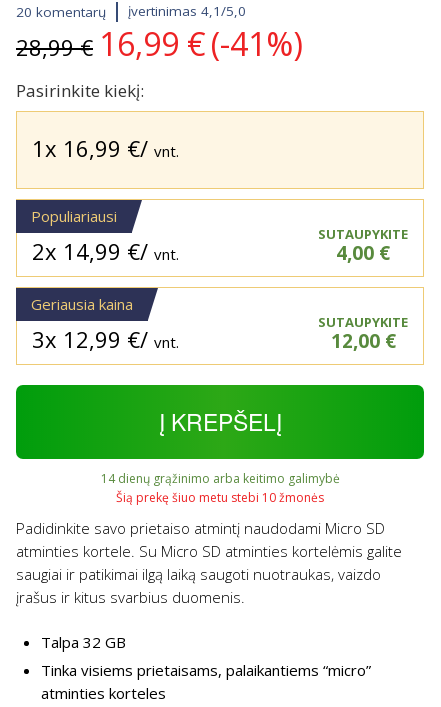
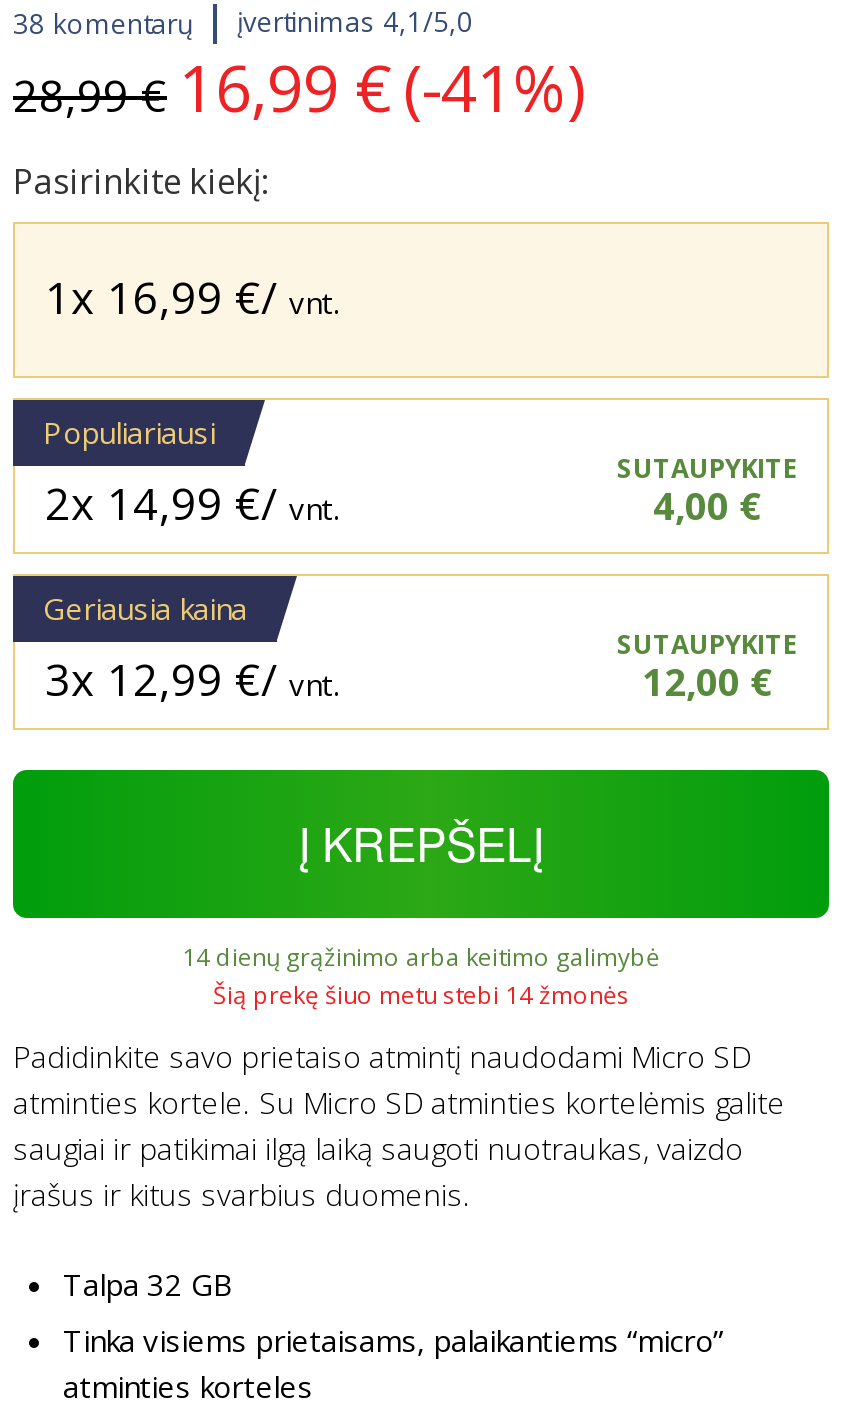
- 20 komentarų įvertinimas 4,1/5,0
+ 38 komentarų įvertinimas 4,1/5,0

- Šią prekę šiuo metu stebi 10 žmonės
+ Šią prekę šiuo metu stebi 14 žmonės
